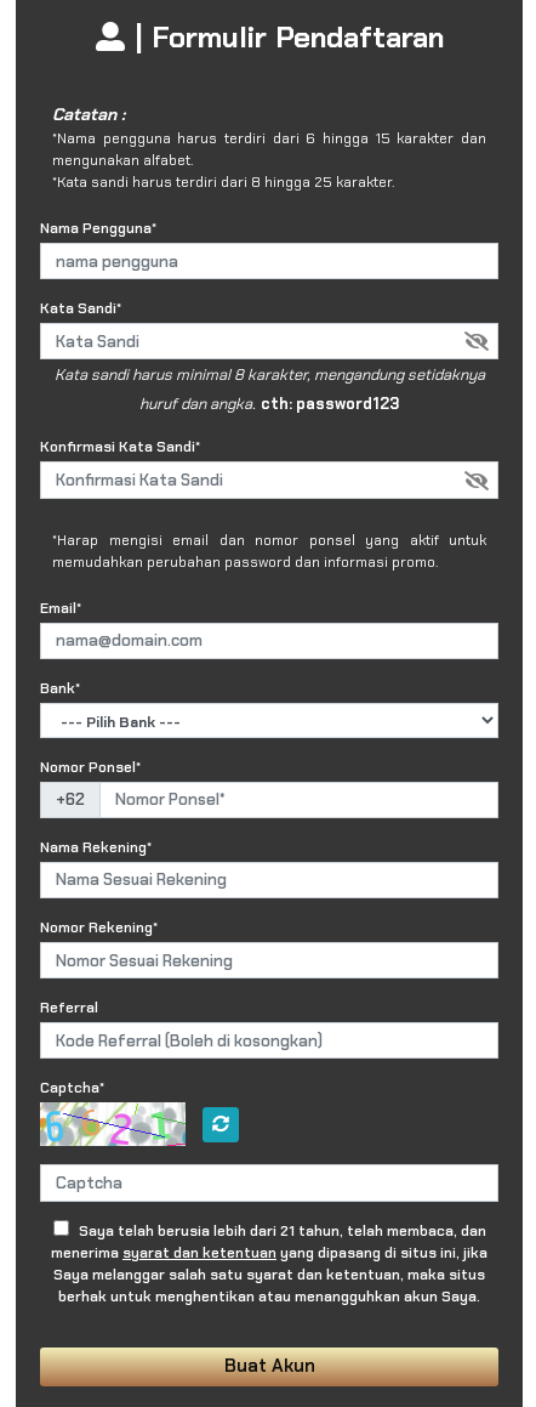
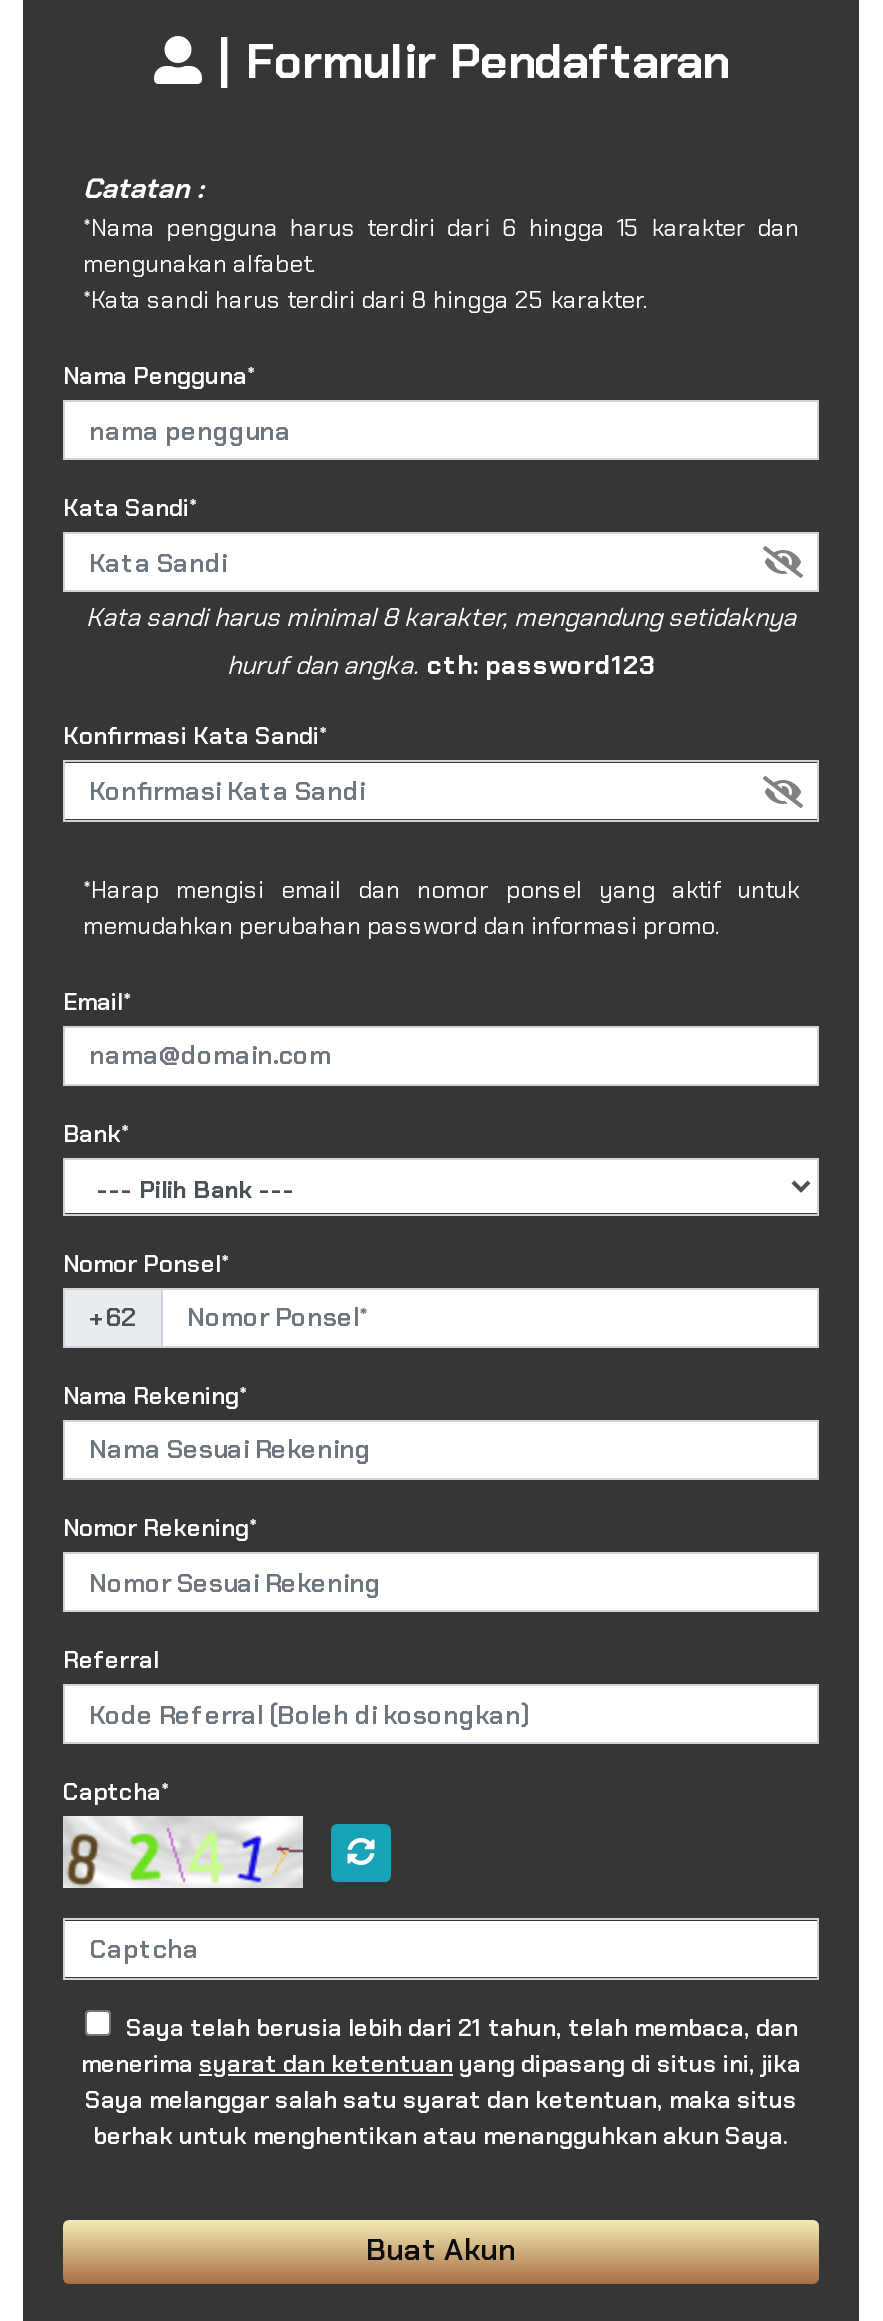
- [image]
+ [image]
